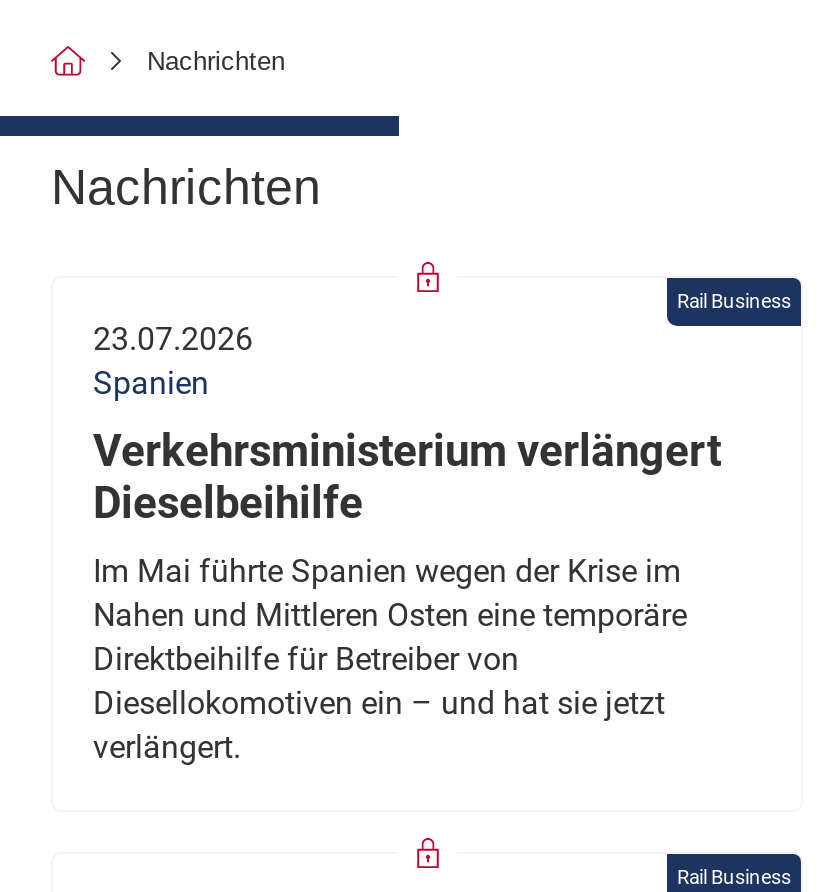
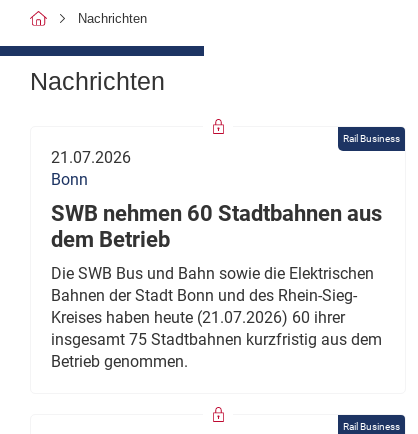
- 23.07.2026
- Spanien
+ 21.07.2026
+ Bonn

- Verkehrsministerium verlängert
- Dieselbeihilfe
+ SWB nehmen 60 Stadtbahnen aus
+ dem Betrieb

- Im Mai führte Spanien wegen der Krise im
- Nahen und Mittleren Osten eine temporäre
- Direktbeihilfe für Betreiber von
- Diesellokomotiven ein – und hat sie jetzt
- verlängert.
+ Die SWB Bus und Bahn sowie die Elektrischen
+ Bahnen der Stadt Bonn und des Rhein-Sieg-
+ Kreises haben heute (21.07.2026) 60 ihrer
+ insgesamt 75 Stadtbahnen kurzfristig aus dem
+ Betrieb genommen.
